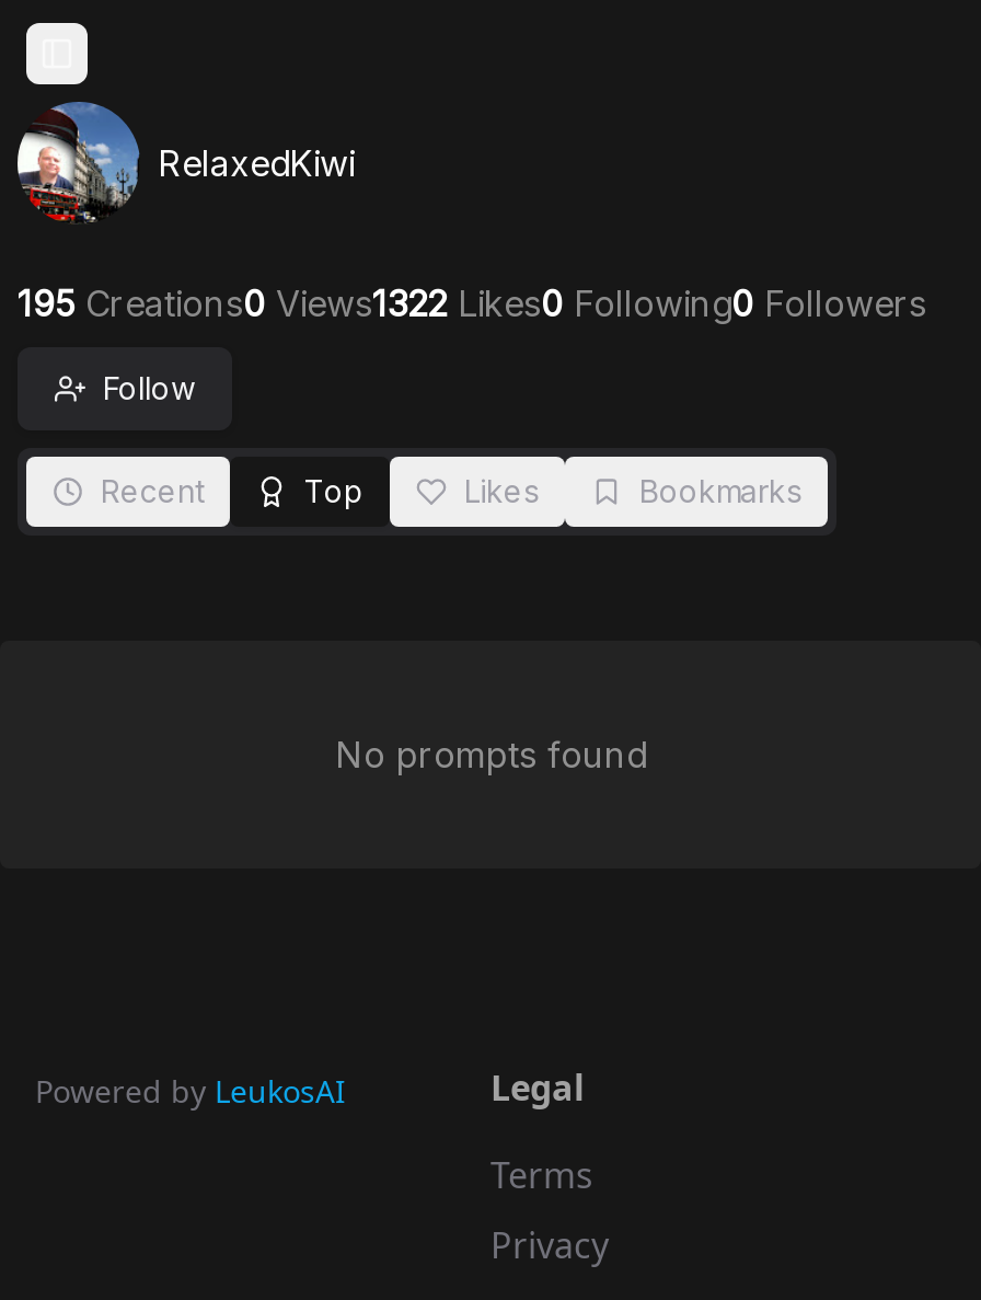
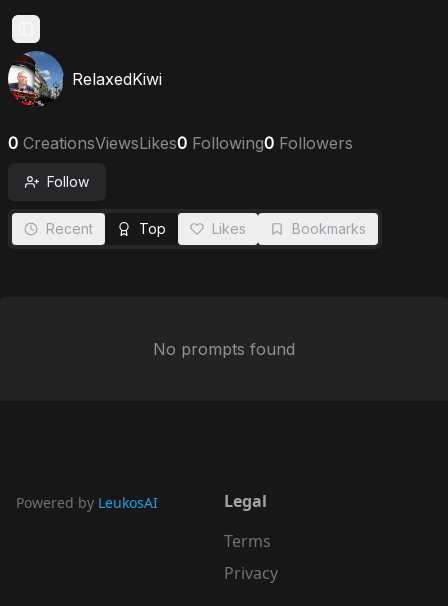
- 195 Creations0 Views1322 Likes0 Following0 Followers
+ 0 CreationsViewsLikes0 Following0 Followers
